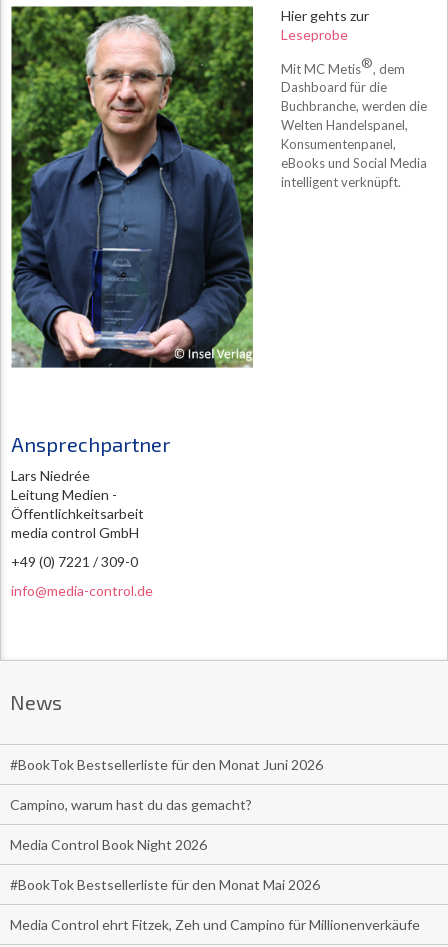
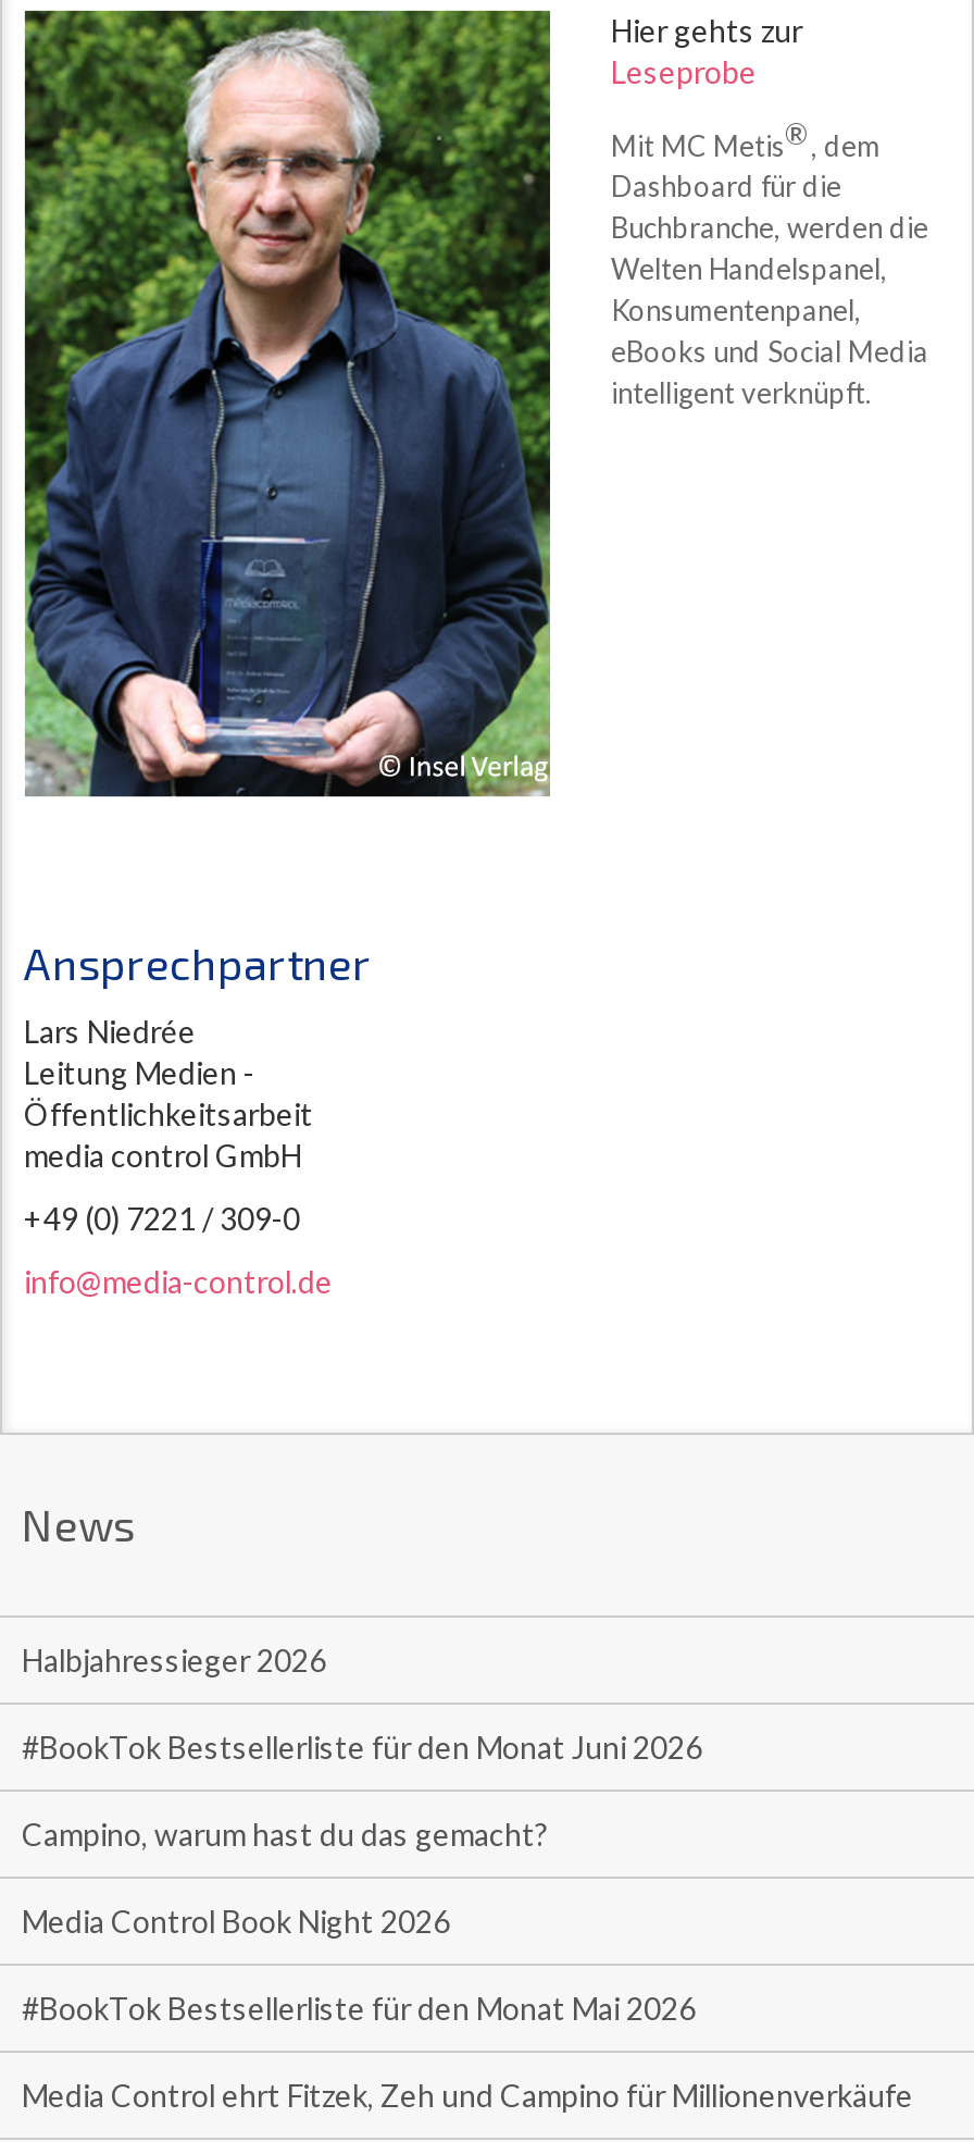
+ Halbjahressieger 2026
